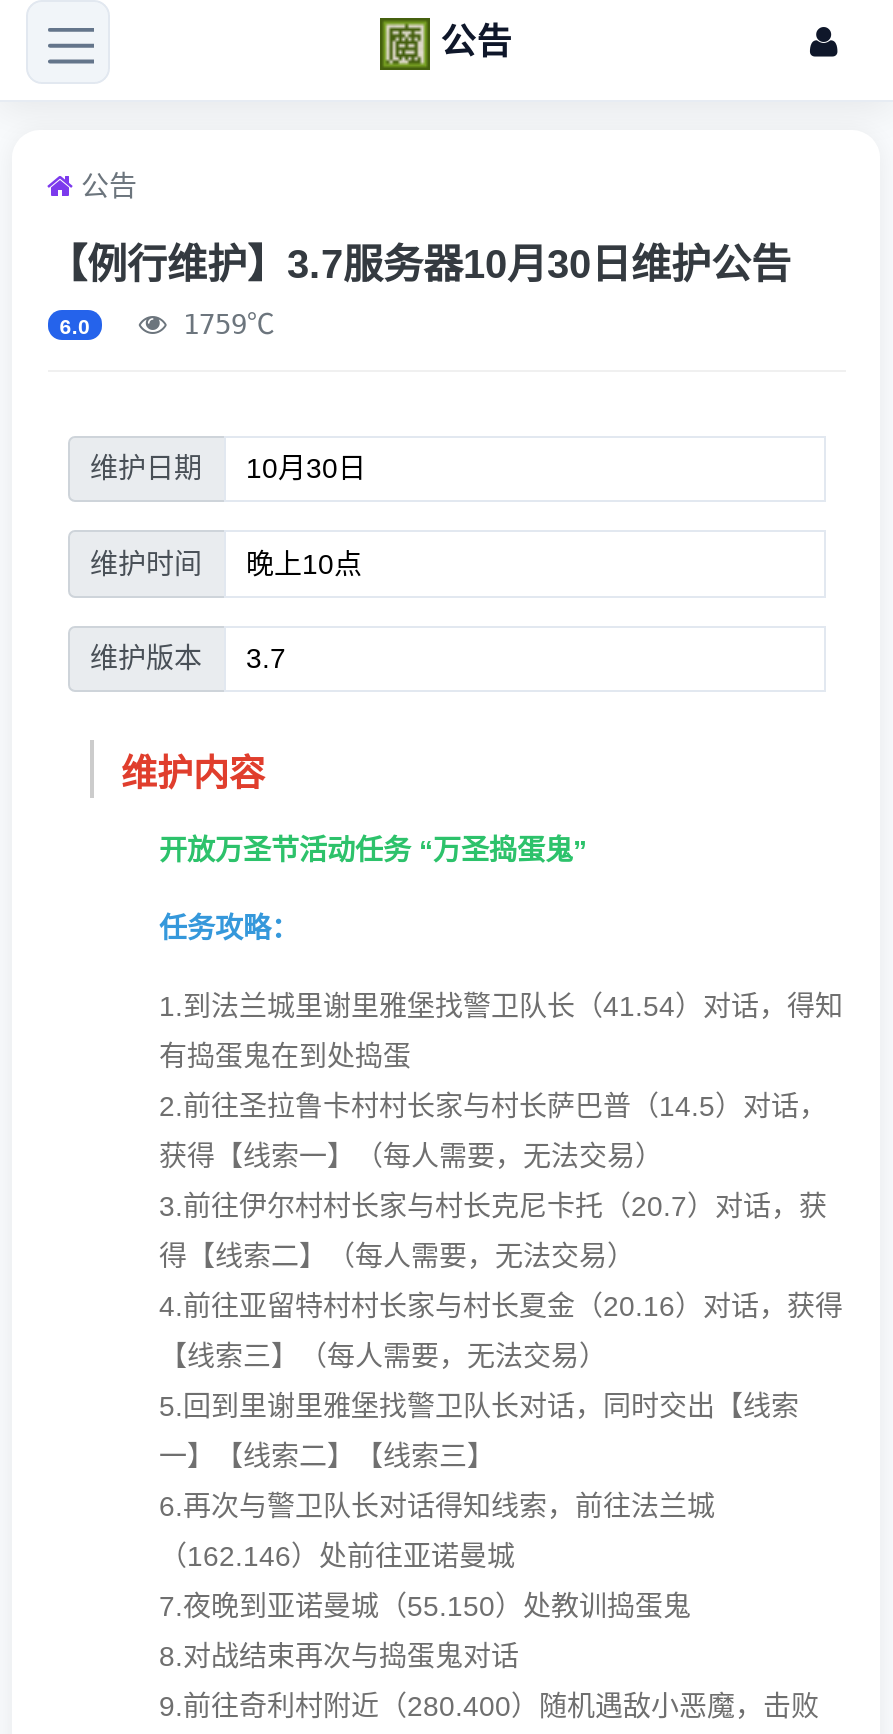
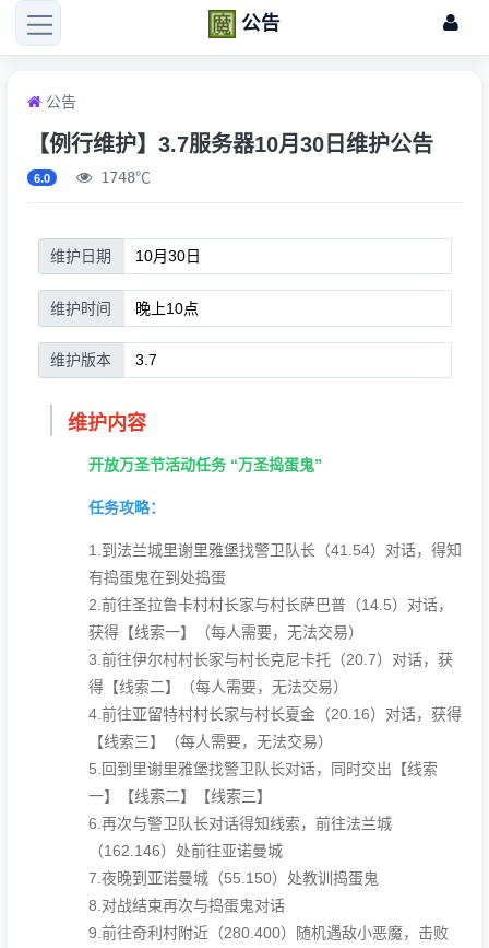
- 1759℃
+ 1748℃
